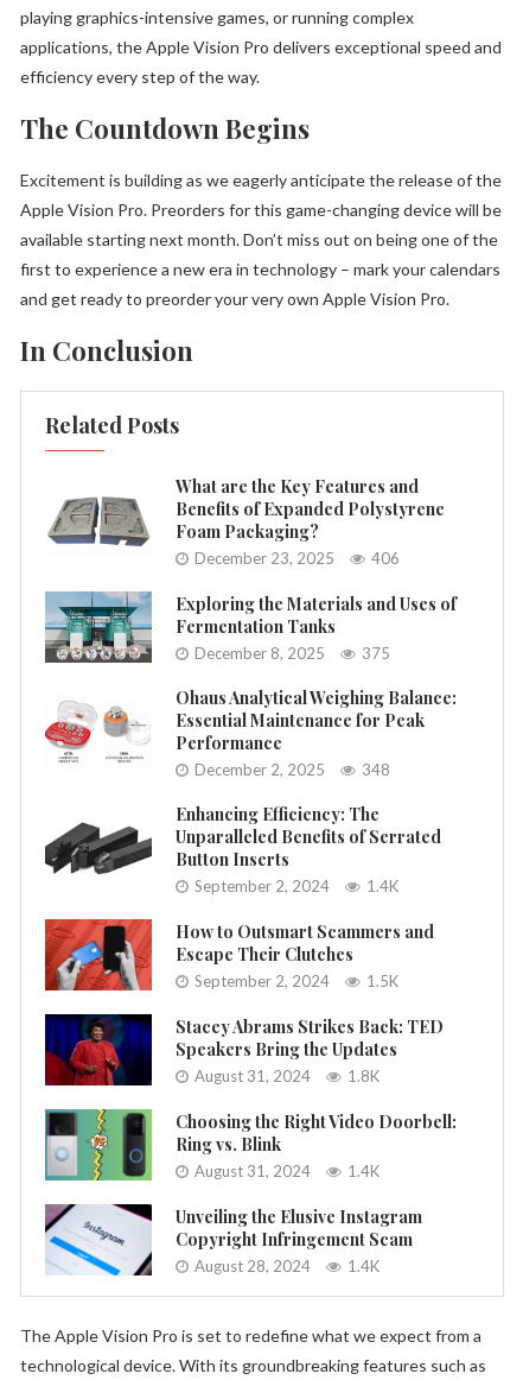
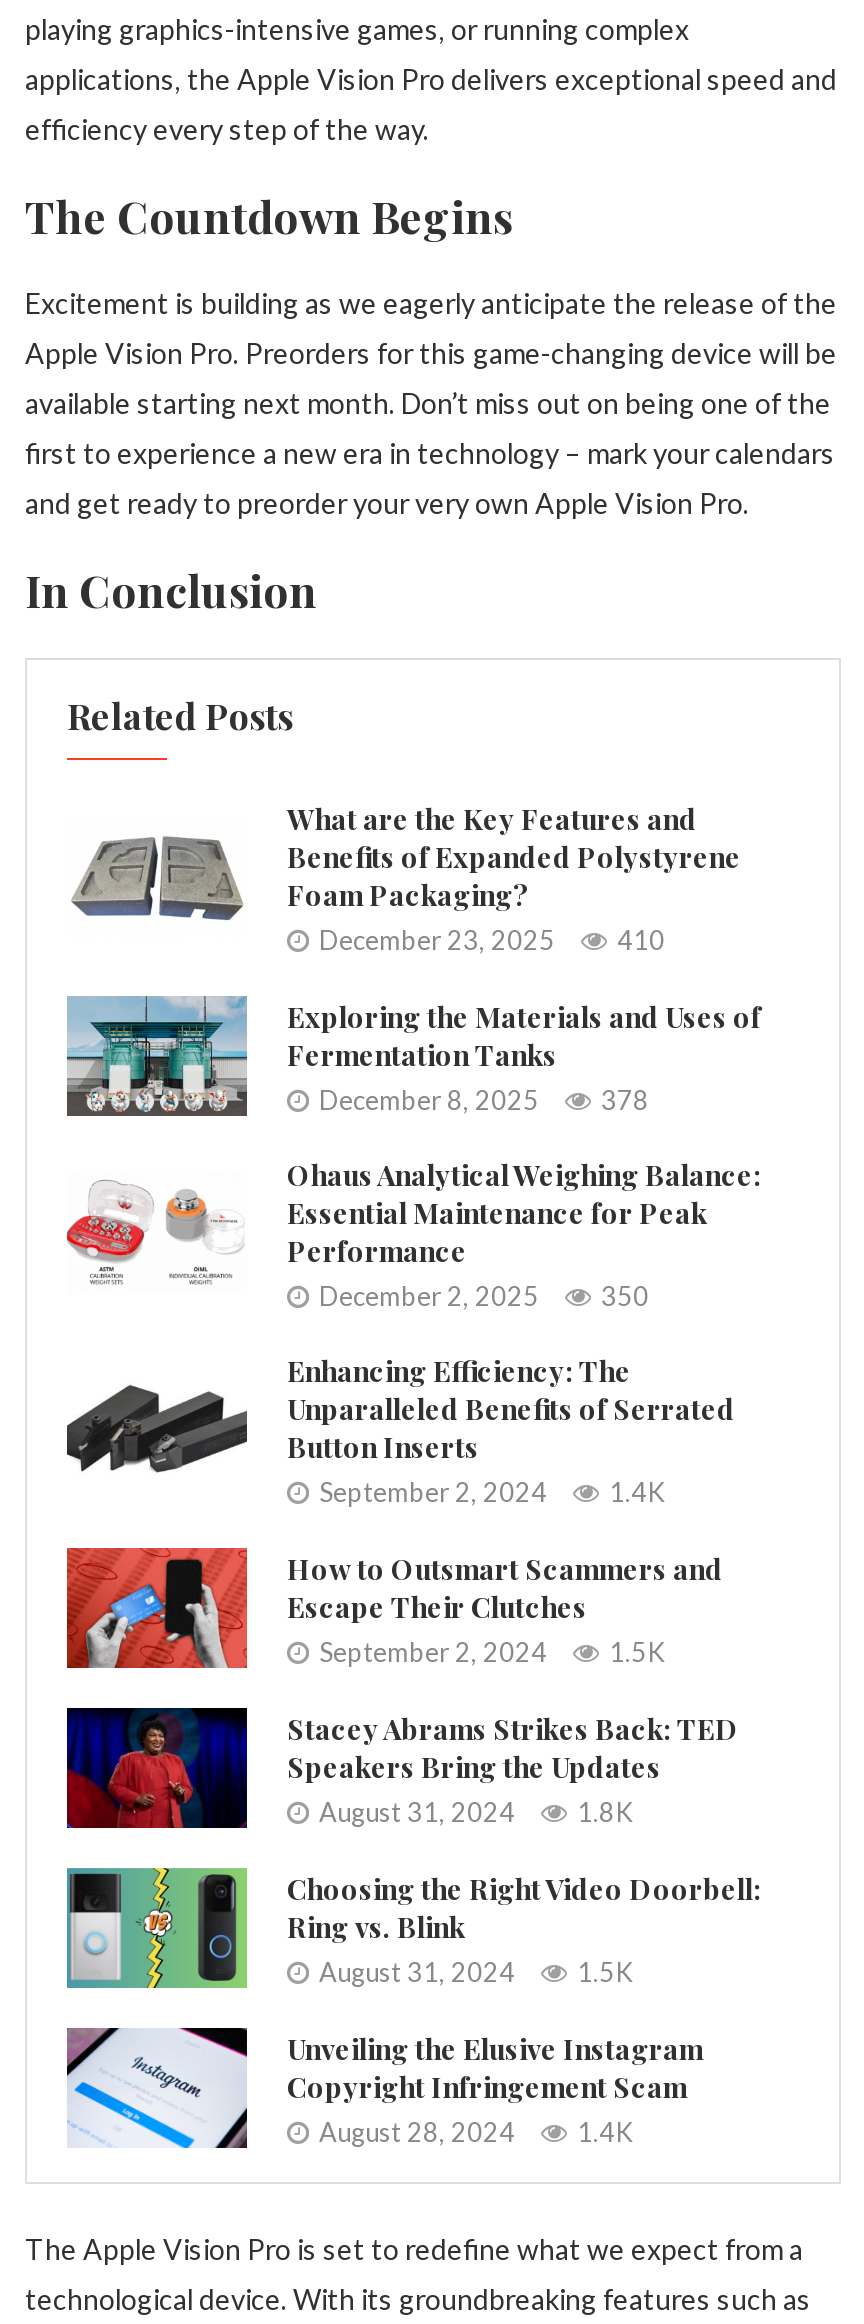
- December 23, 2025 406
+ December 23, 2025 410

- December 8, 2025 375
+ December 8, 2025 378

- December 2, 2025 348
+ December 2, 2025 350

- August 31, 2024 1.4K
+ August 31, 2024 1.5K
